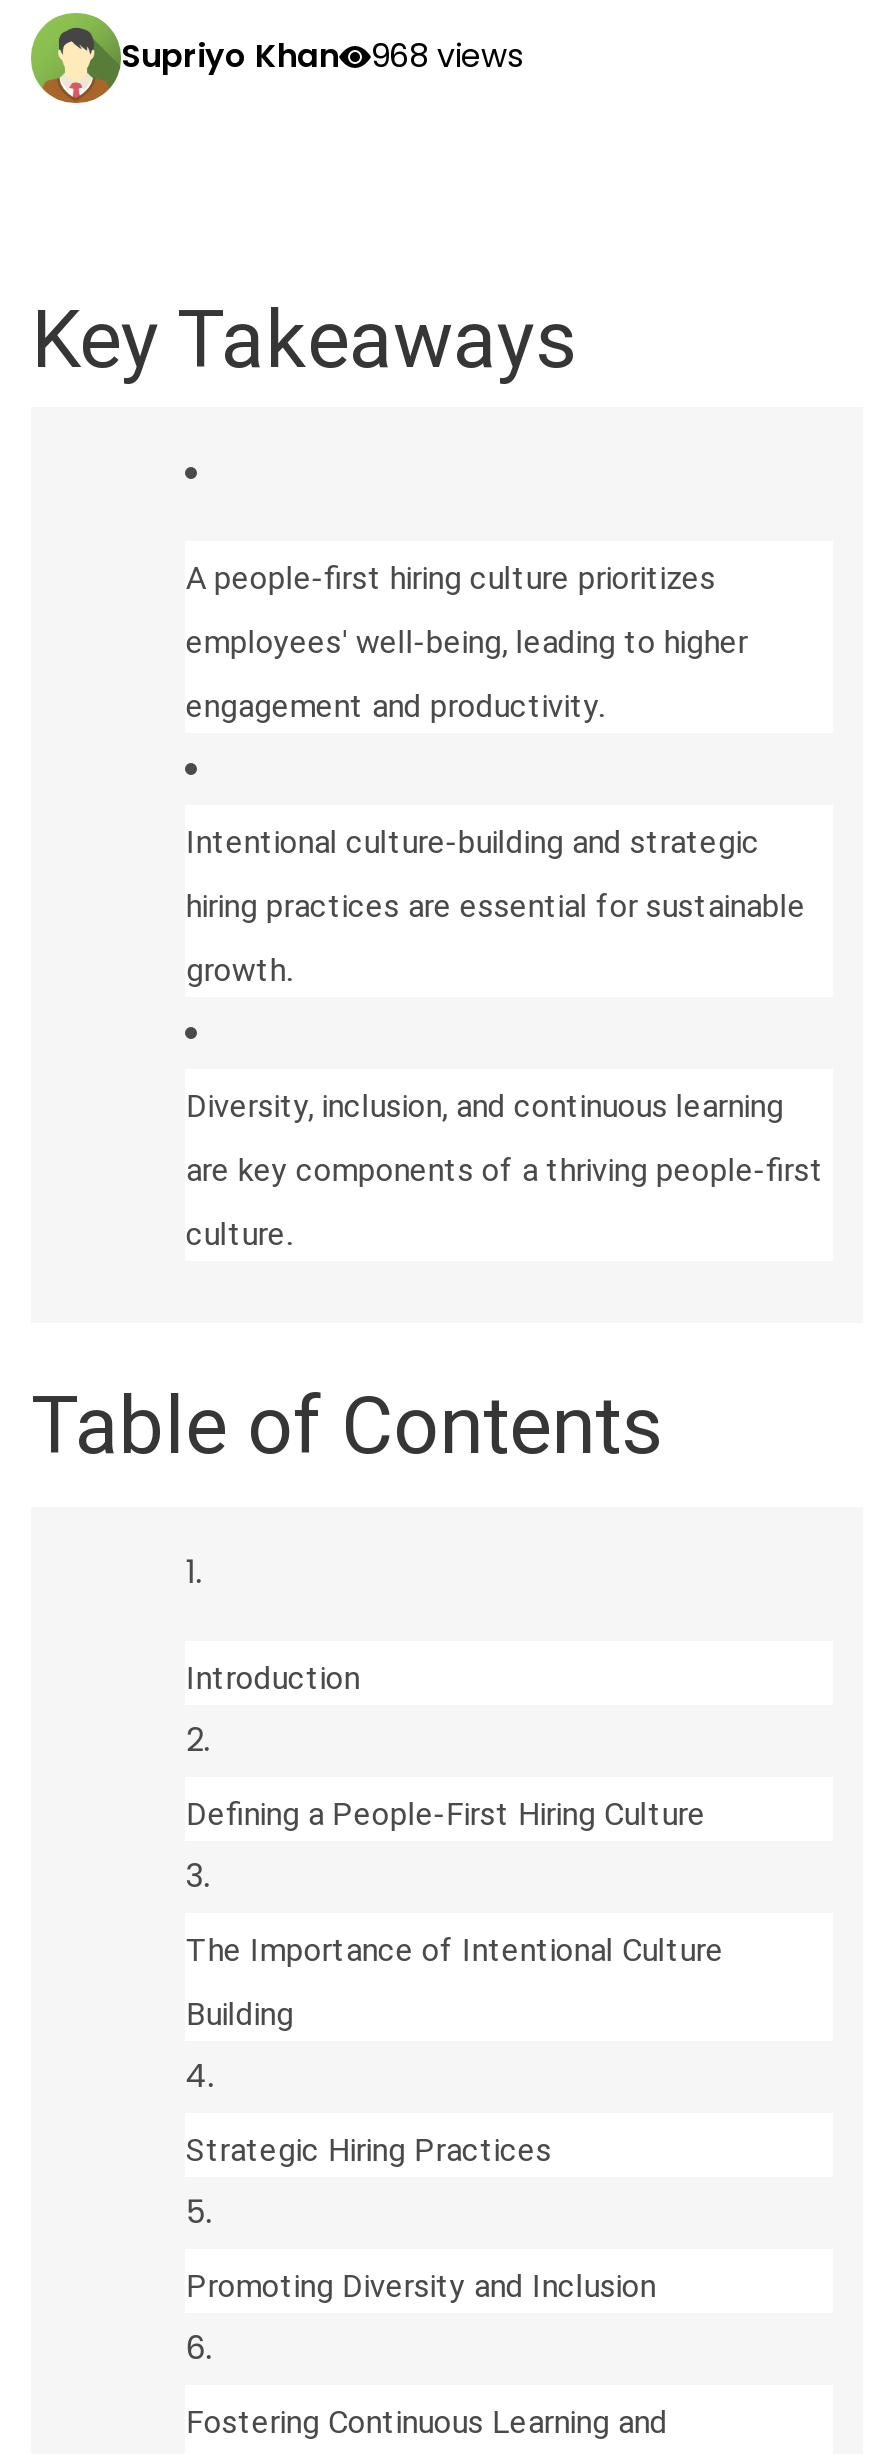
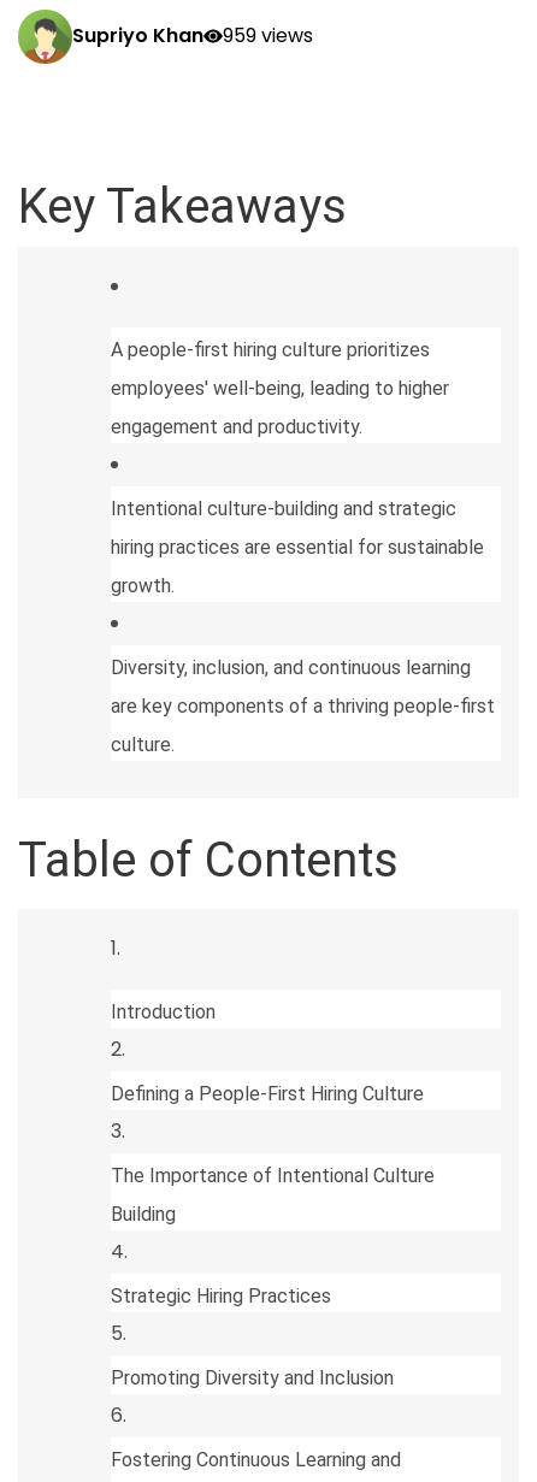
- Supriyo Khan 968 views
+ Supriyo Khan 959 views
